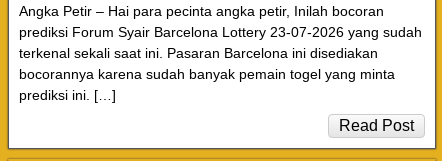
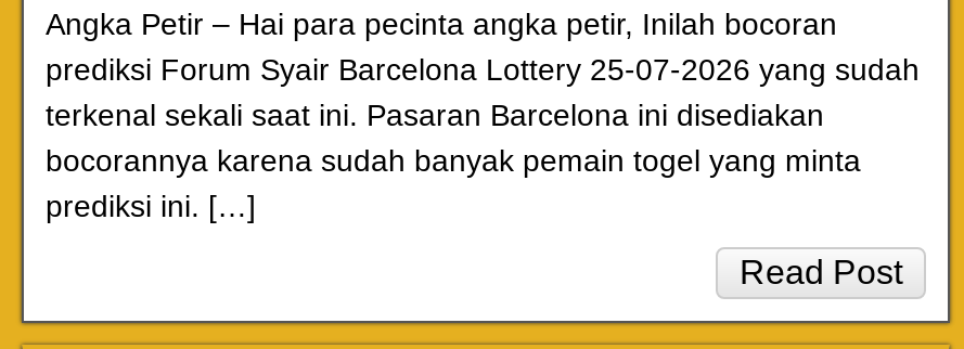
- prediksi Forum Syair Barcelona Lottery 23-07-2026 yang sudah
+ prediksi Forum Syair Barcelona Lottery 25-07-2026 yang sudah
